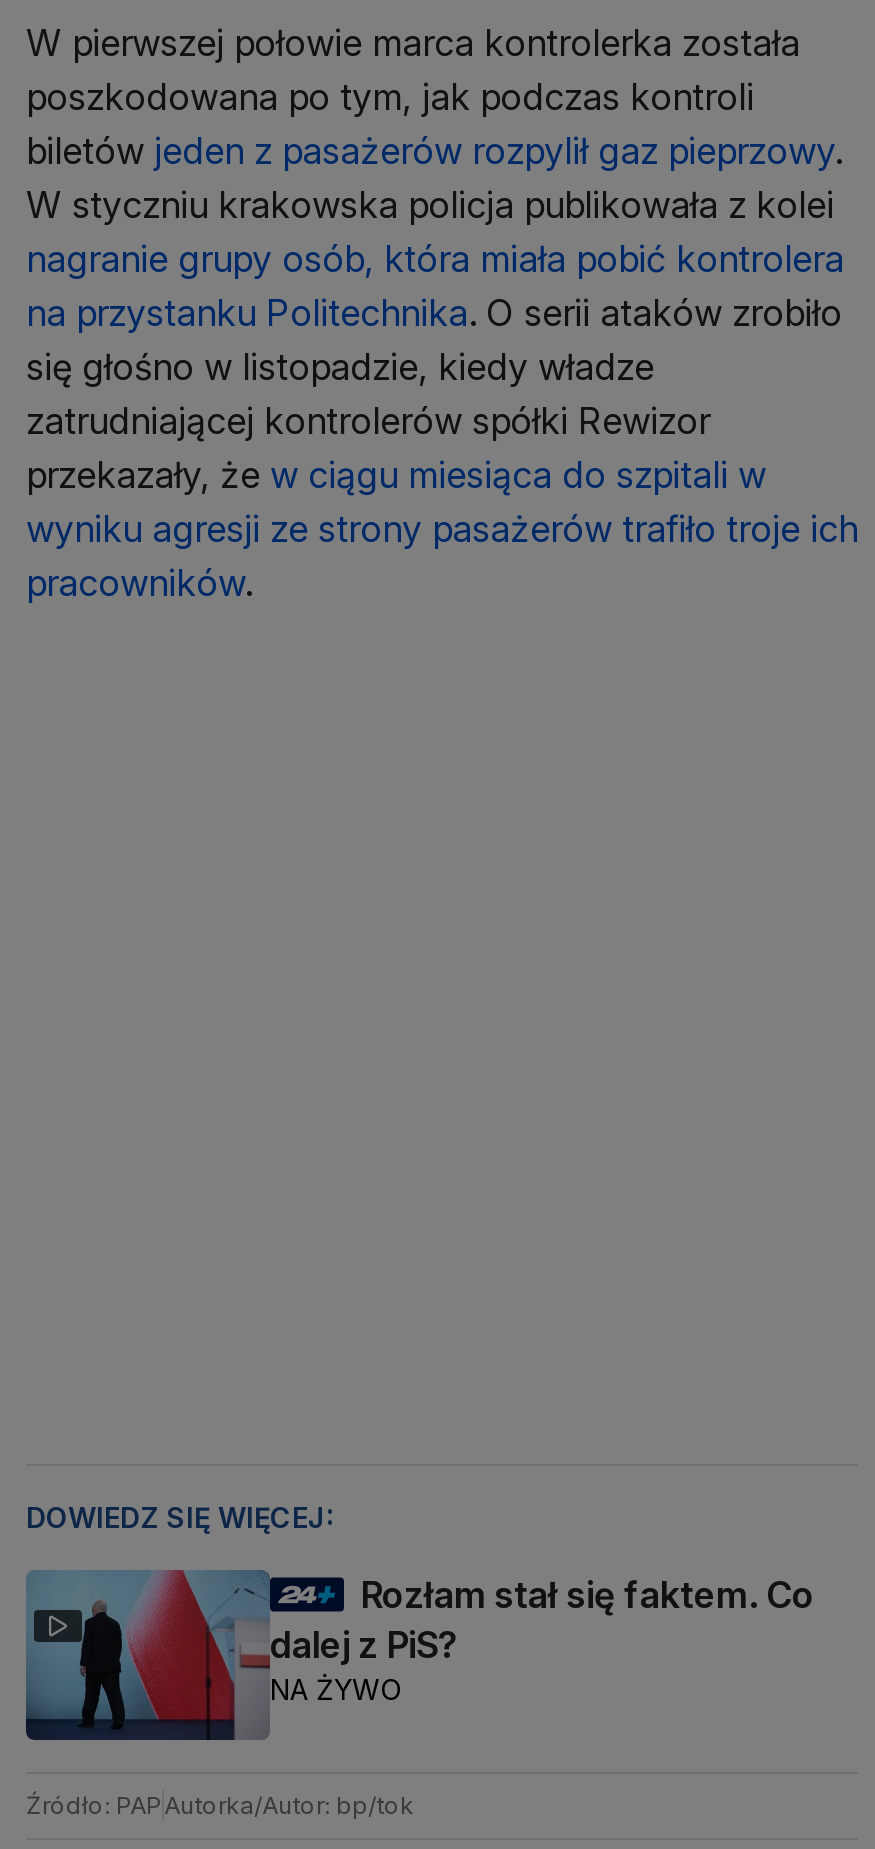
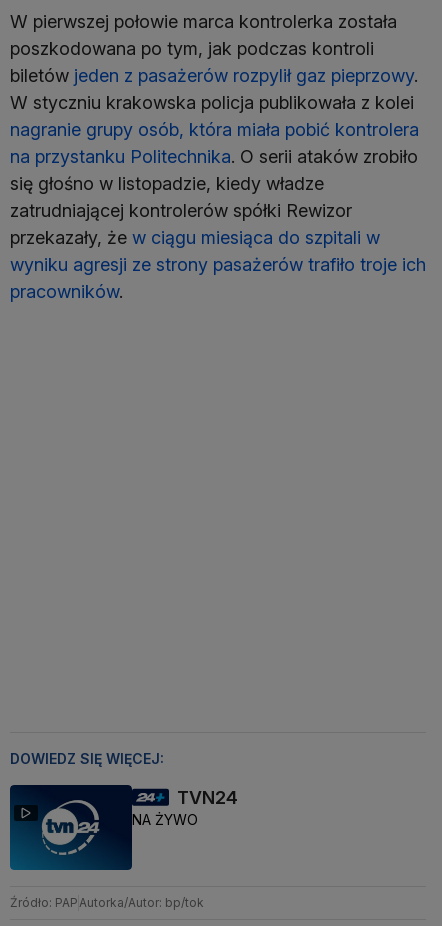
- [image]
+ [image]

- Rozłam stał się faktem. Co
- dalej z PiS?
+ TVN24

moved up: NA ŻYWO
